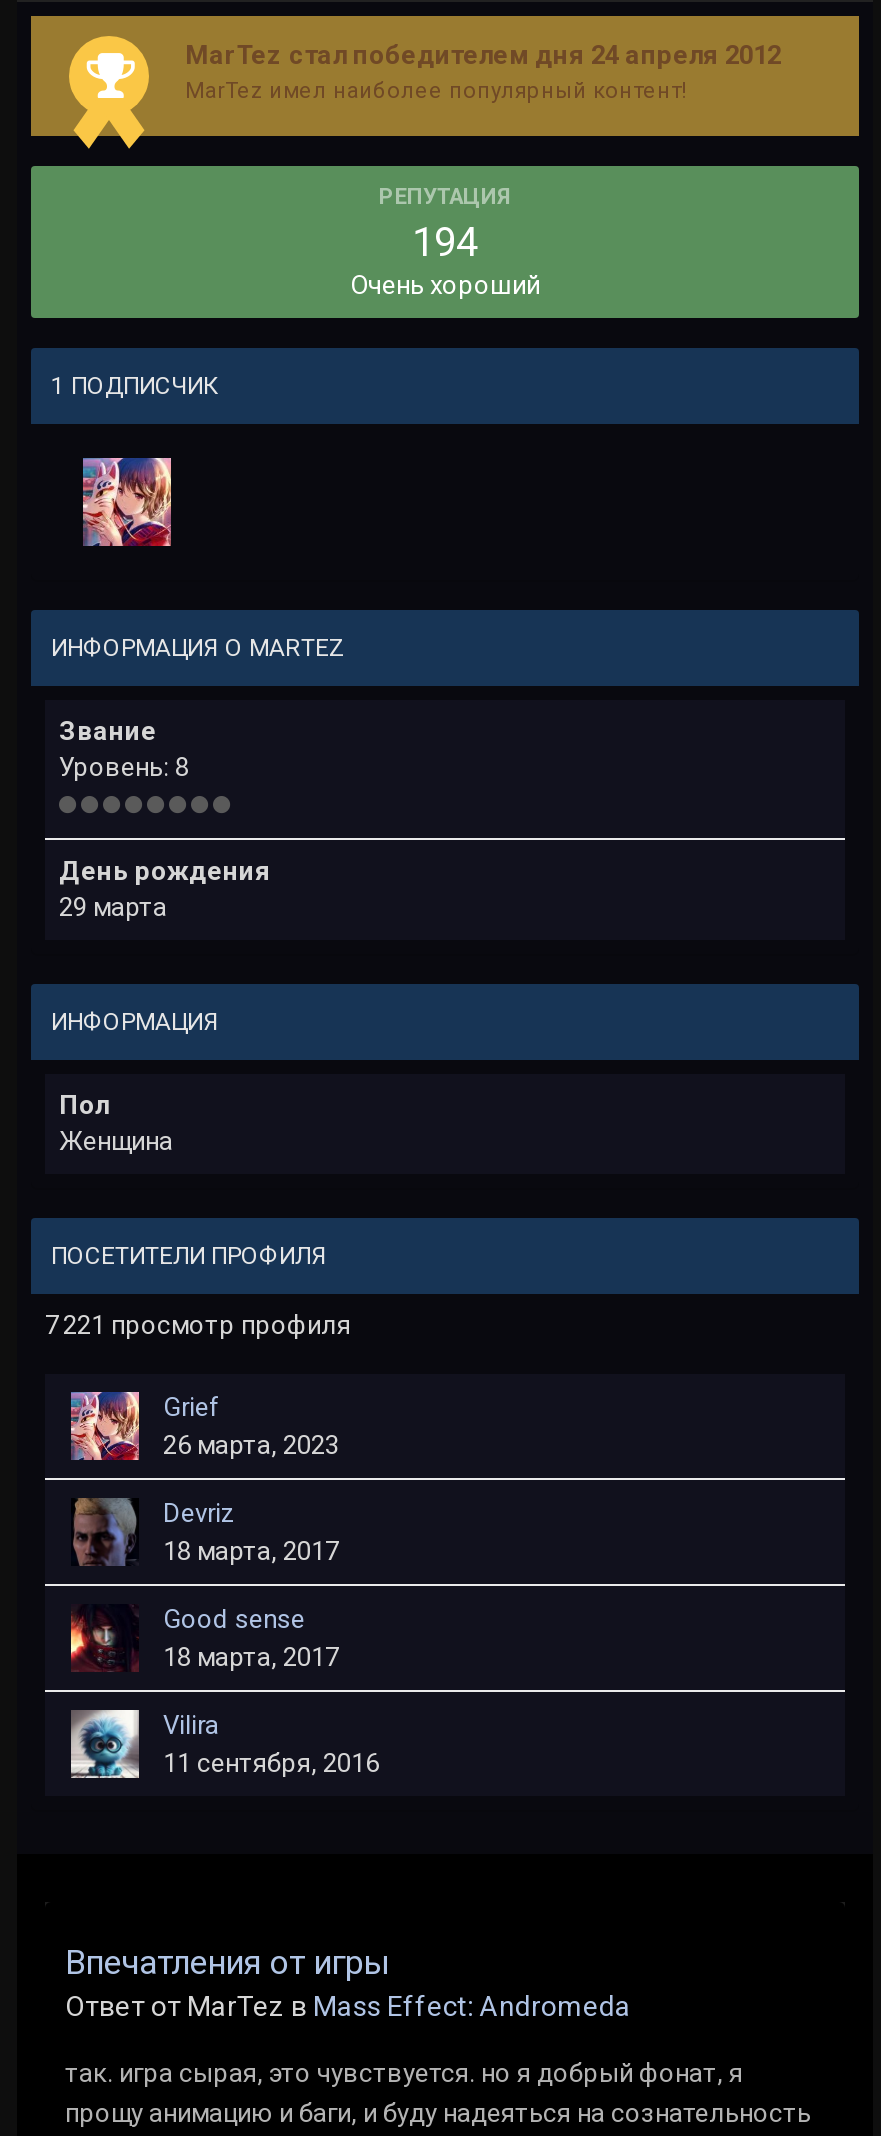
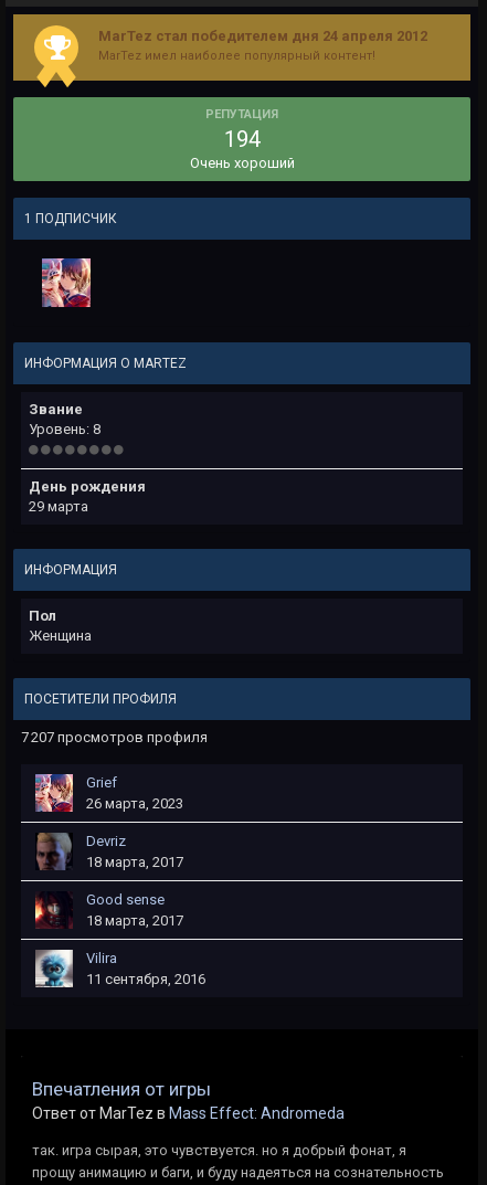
- 7 221 просмотр профиля
+ 7 207 просмотров профиля
